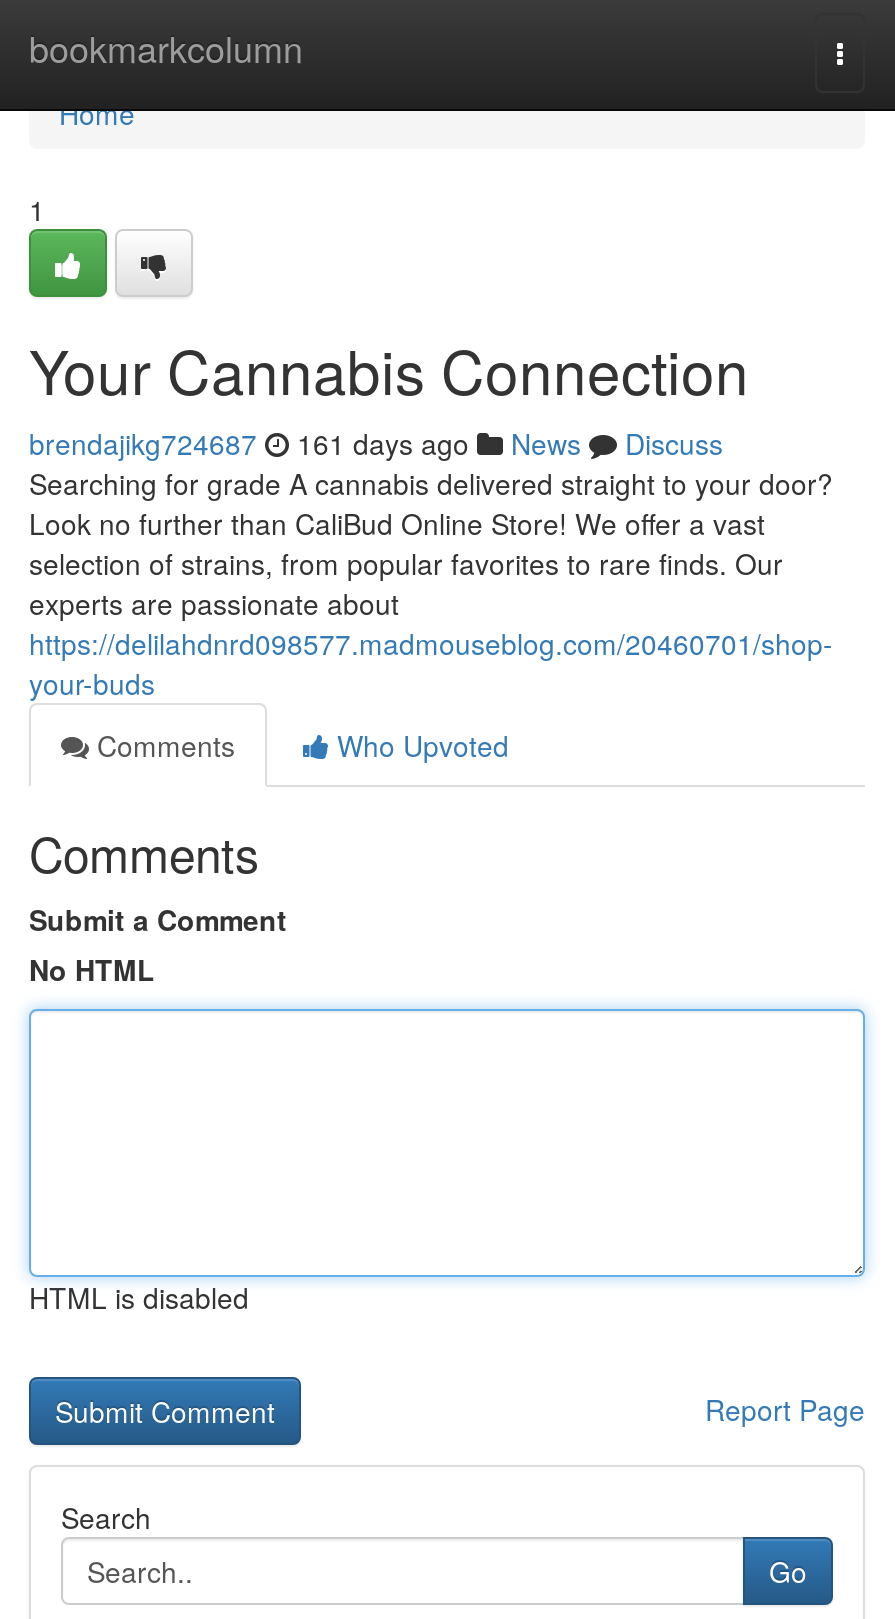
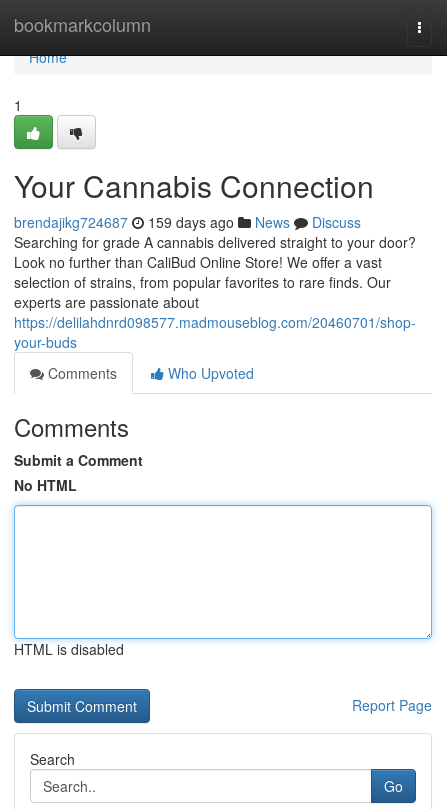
- brendajikg724687 161 days ago News Discuss
+ brendajikg724687 159 days ago News Discuss
